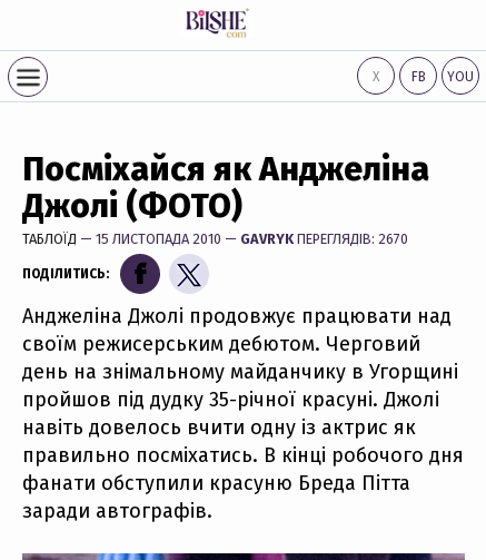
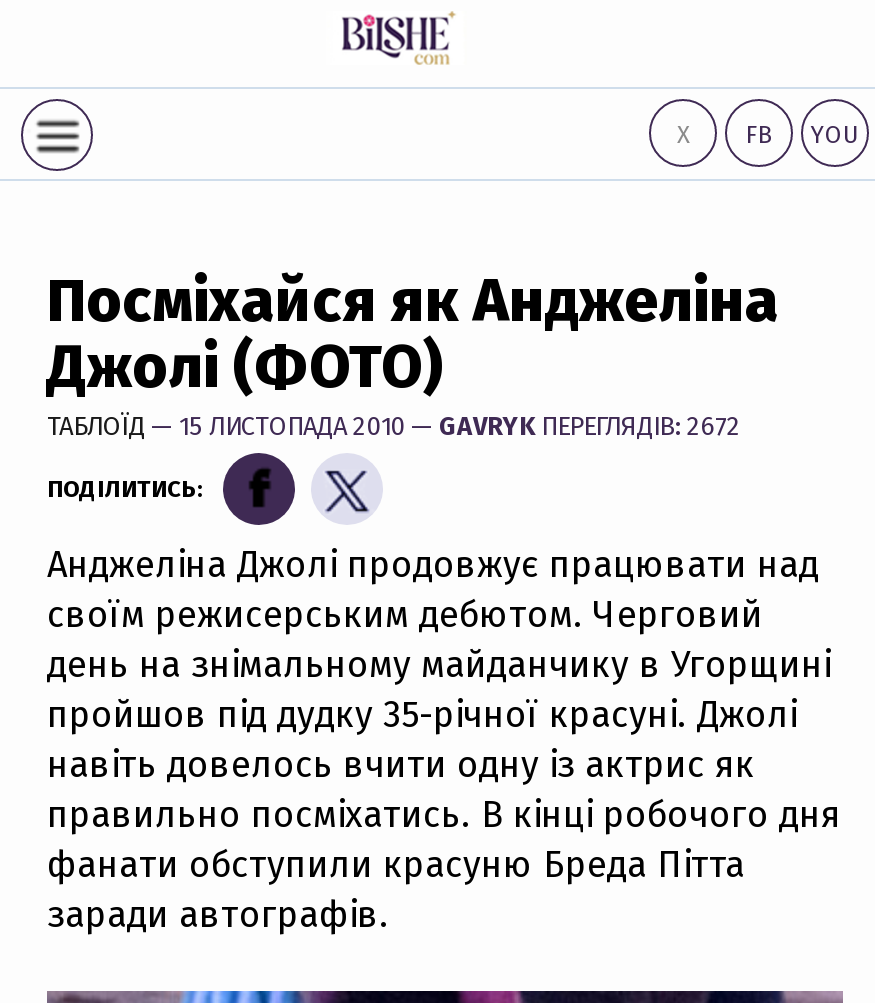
- ТАБЛОЇД — 15 ЛИСТОПАДА 2010 — GAVRYK ПЕРЕГЛЯДІВ: 2670
+ ТАБЛОЇД — 15 ЛИСТОПАДА 2010 — GAVRYK ПЕРЕГЛЯДІВ: 2672
